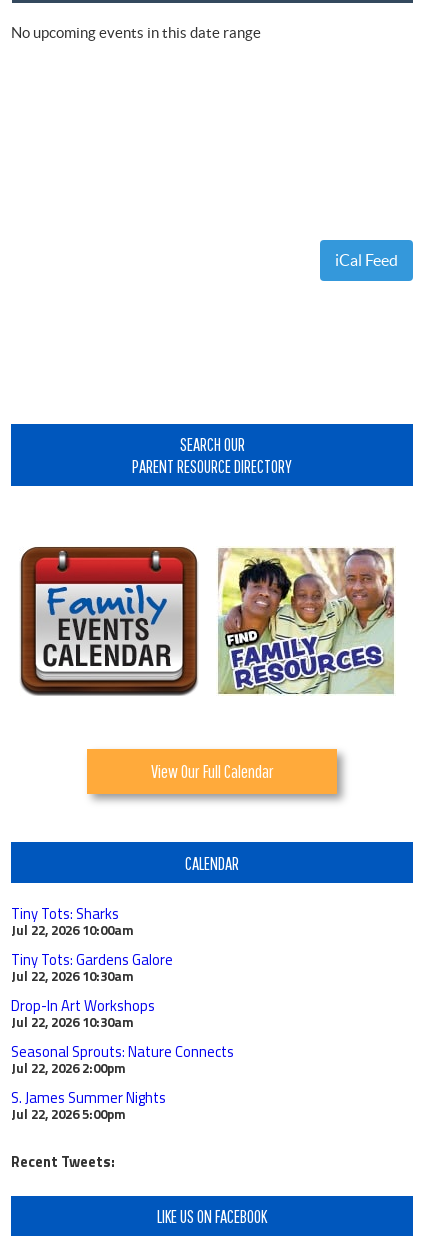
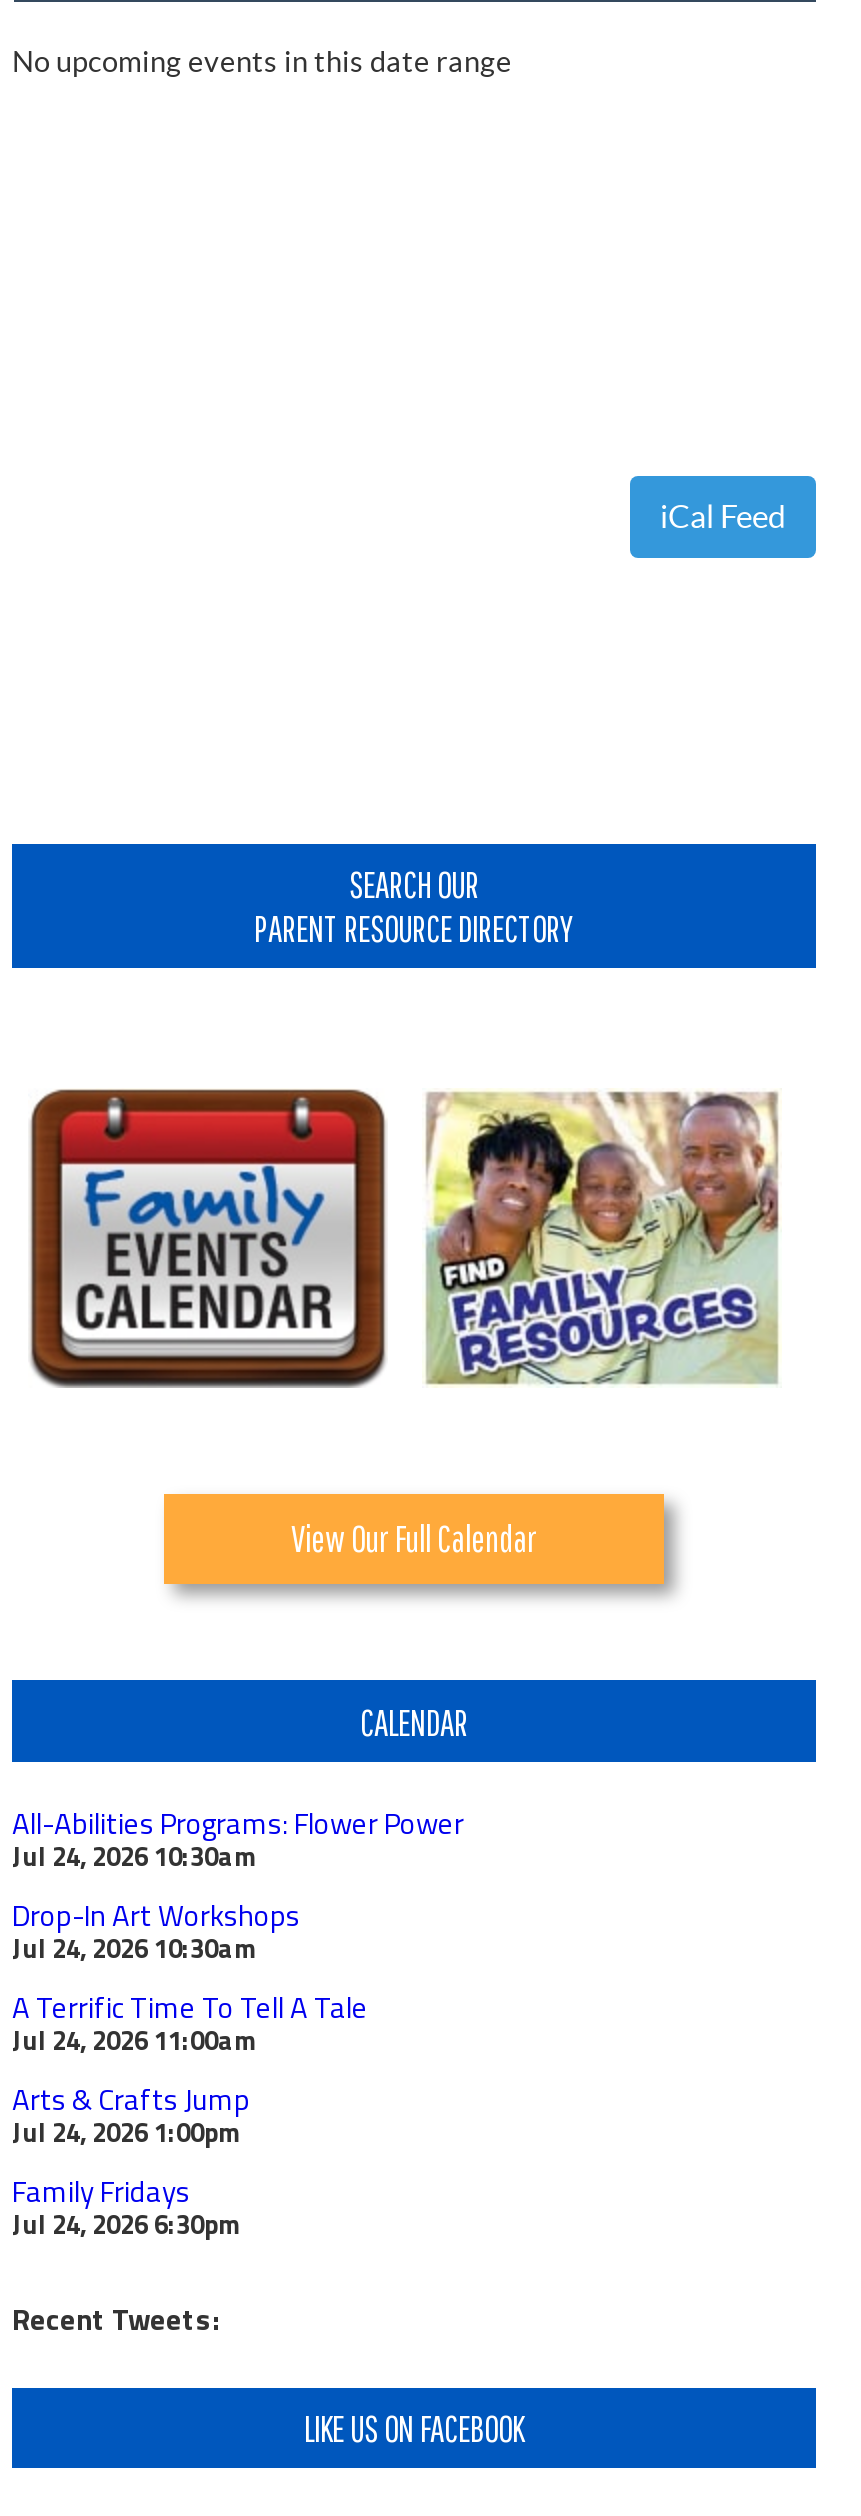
- Tiny Tots: Sharks
- Jul 22, 2026 10:00am
- Tiny Tots: Gardens Galore
- Jul 22, 2026 10:30am
+ All-Abilities Programs: Flower Power
+ Jul 24, 2026 10:30am

moved up: Drop-In Art Workshops

- Jul 22, 2026 10:30am
- Seasonal Sprouts: Nature Connects
- Jul 22, 2026 2:00pm
- S. James Summer Nights
- Jul 22, 2026 5:00pm
+ Jul 24, 2026 10:30am
+ A Terrific Time To Tell A Tale
+ Jul 24, 2026 11:00am
+ Arts & Crafts Jump
+ Jul 24, 2026 1:00pm
+ Family Fridays
+ Jul 24, 2026 6:30pm
